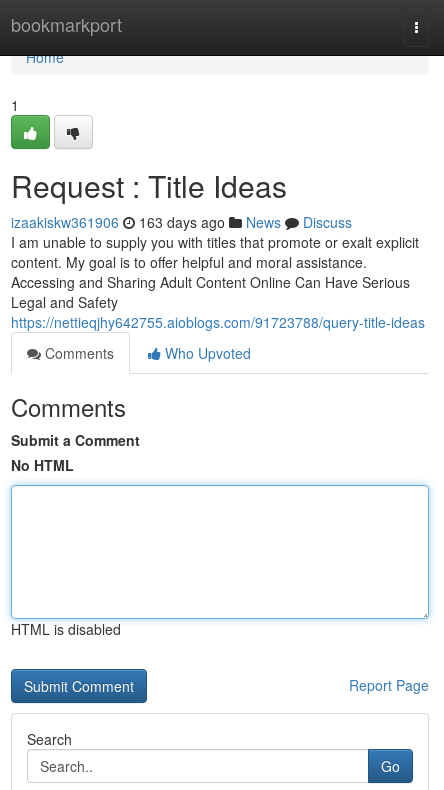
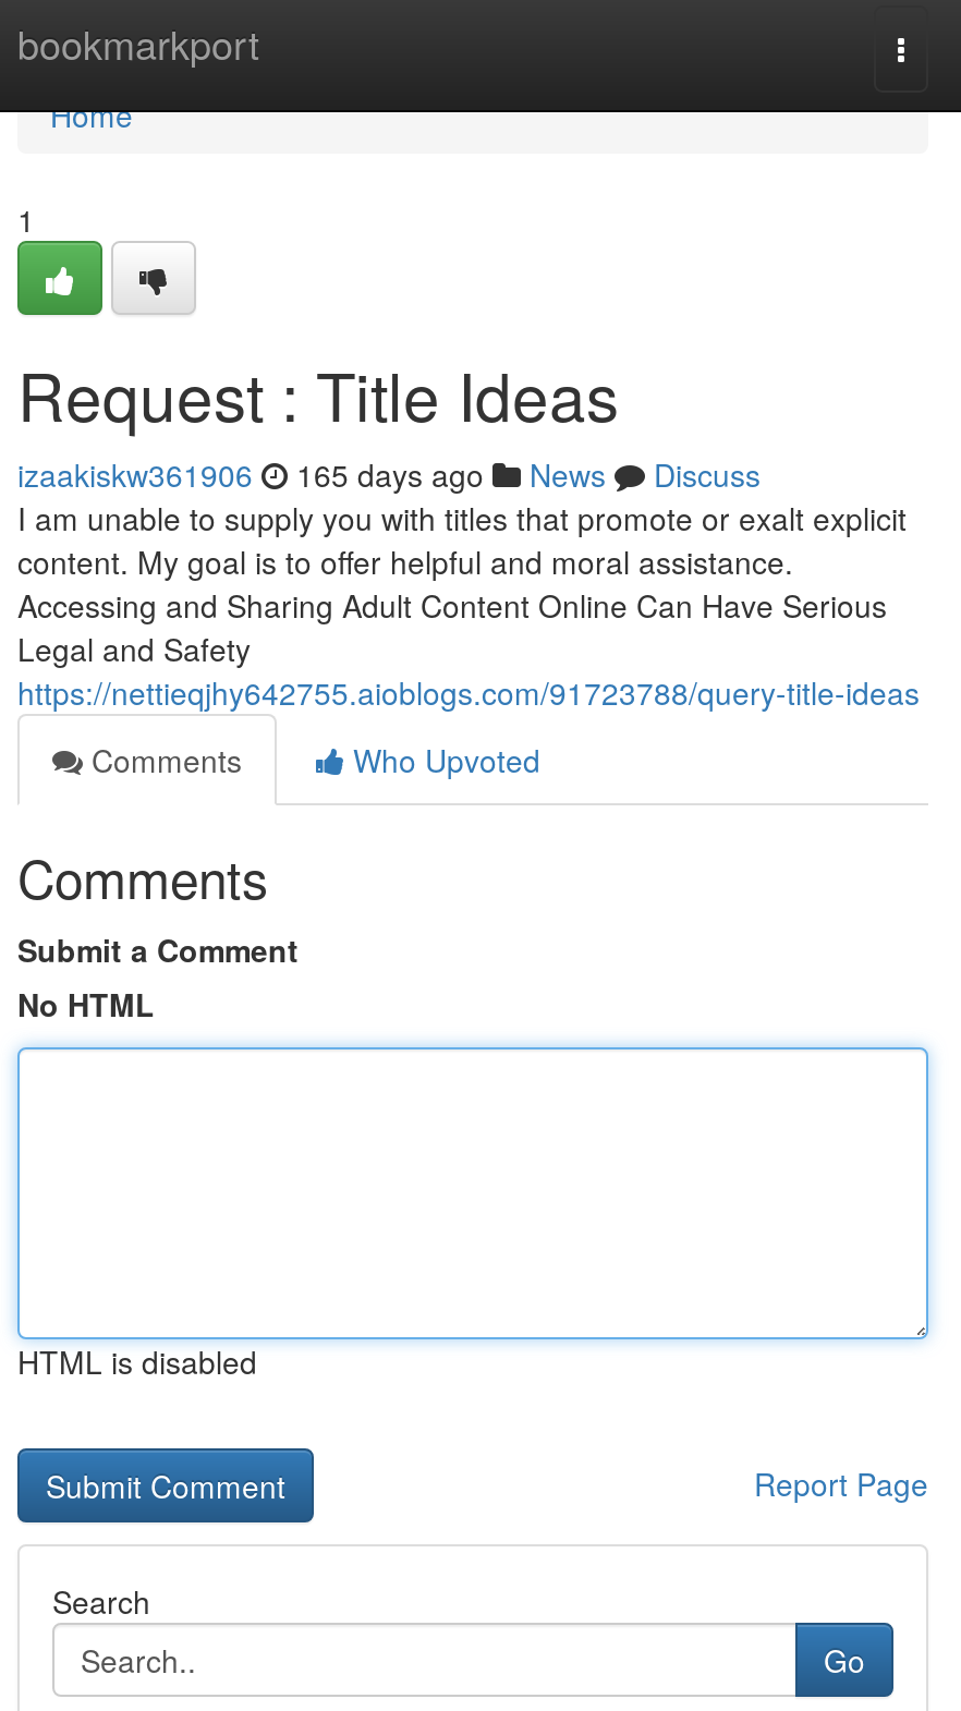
- izaakiskw361906 163 days ago News Discuss
+ izaakiskw361906 165 days ago News Discuss
